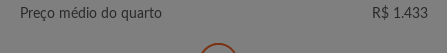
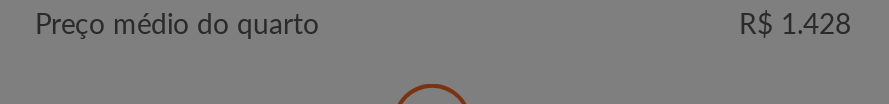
- R$ 1.433
+ R$ 1.428
